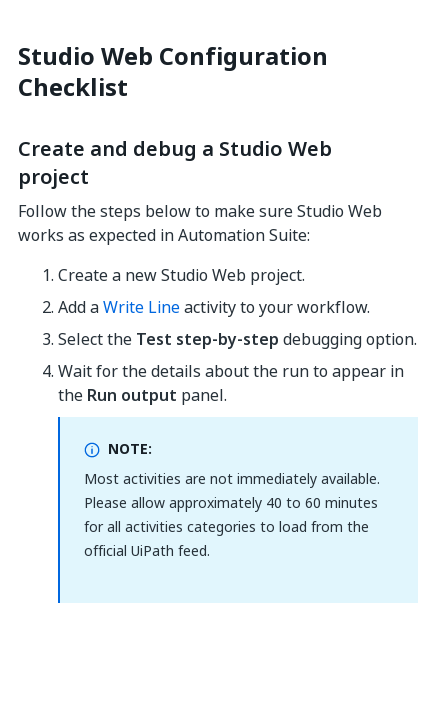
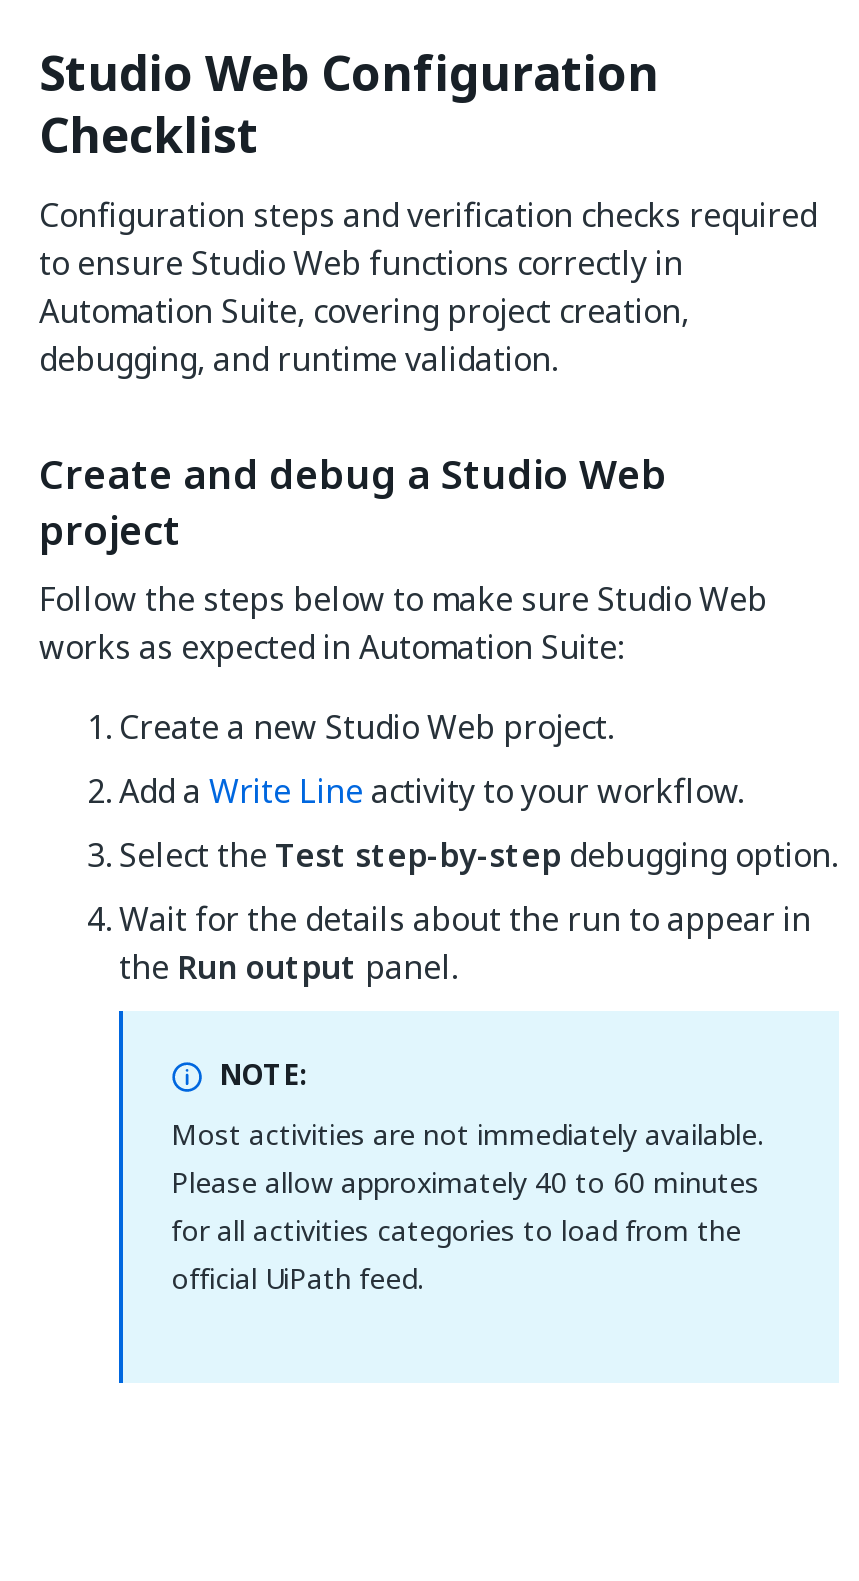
+ Configuration steps and verification checks required
+ to ensure Studio Web functions correctly in
+ Automation Suite, covering project creation,
+ debugging, and runtime validation.
